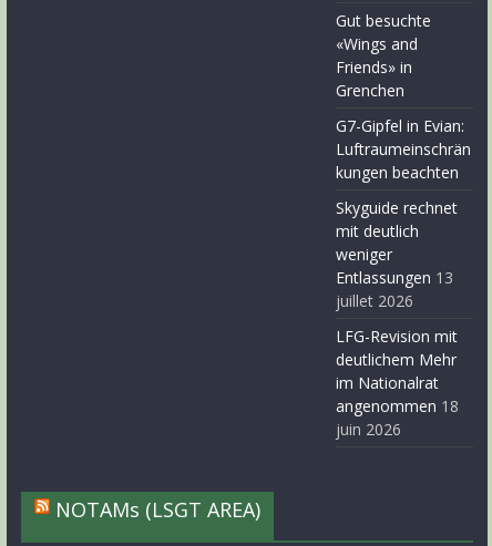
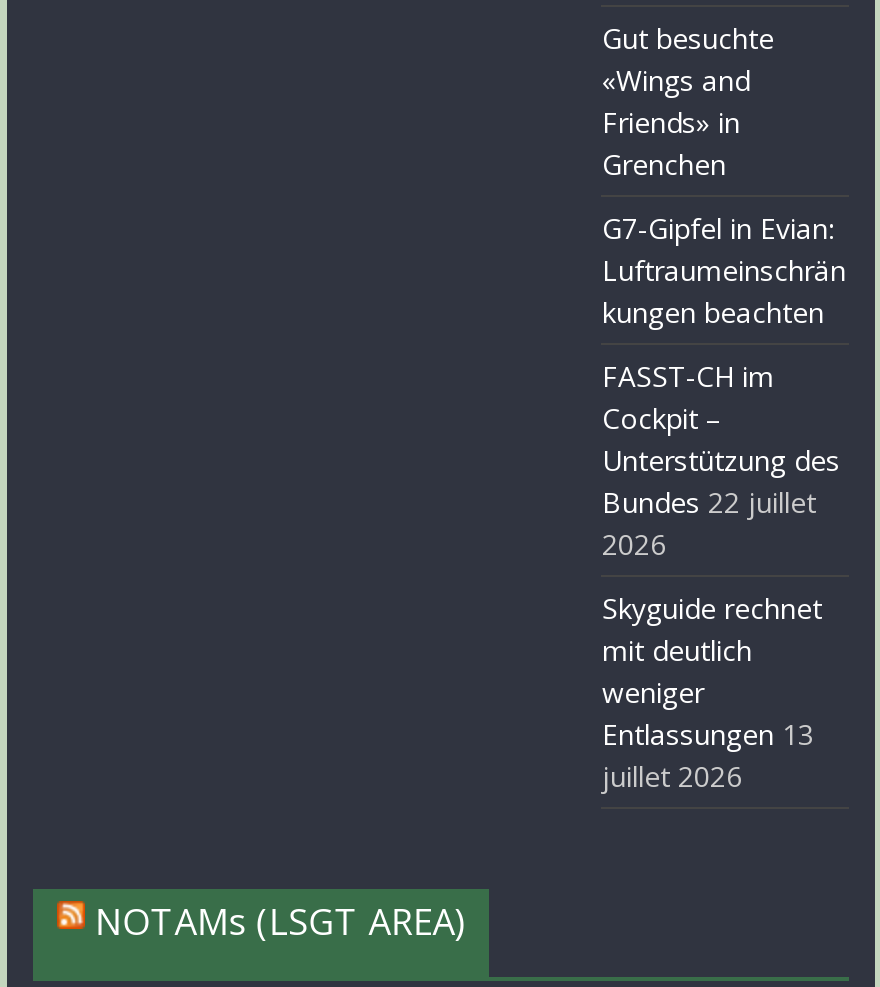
+ FASST-CH im
+ Cockpit –
+ Unterstützung des
+ Bundes 22 juillet
+ 2026

moved down: Skyguide rechnet | mit deutlich | weniger | Entlassungen 13 | juillet 2026

- LFG-Revision mit
- deutlichem Mehr
- im Nationalrat
- angenommen 18
- juin 2026
